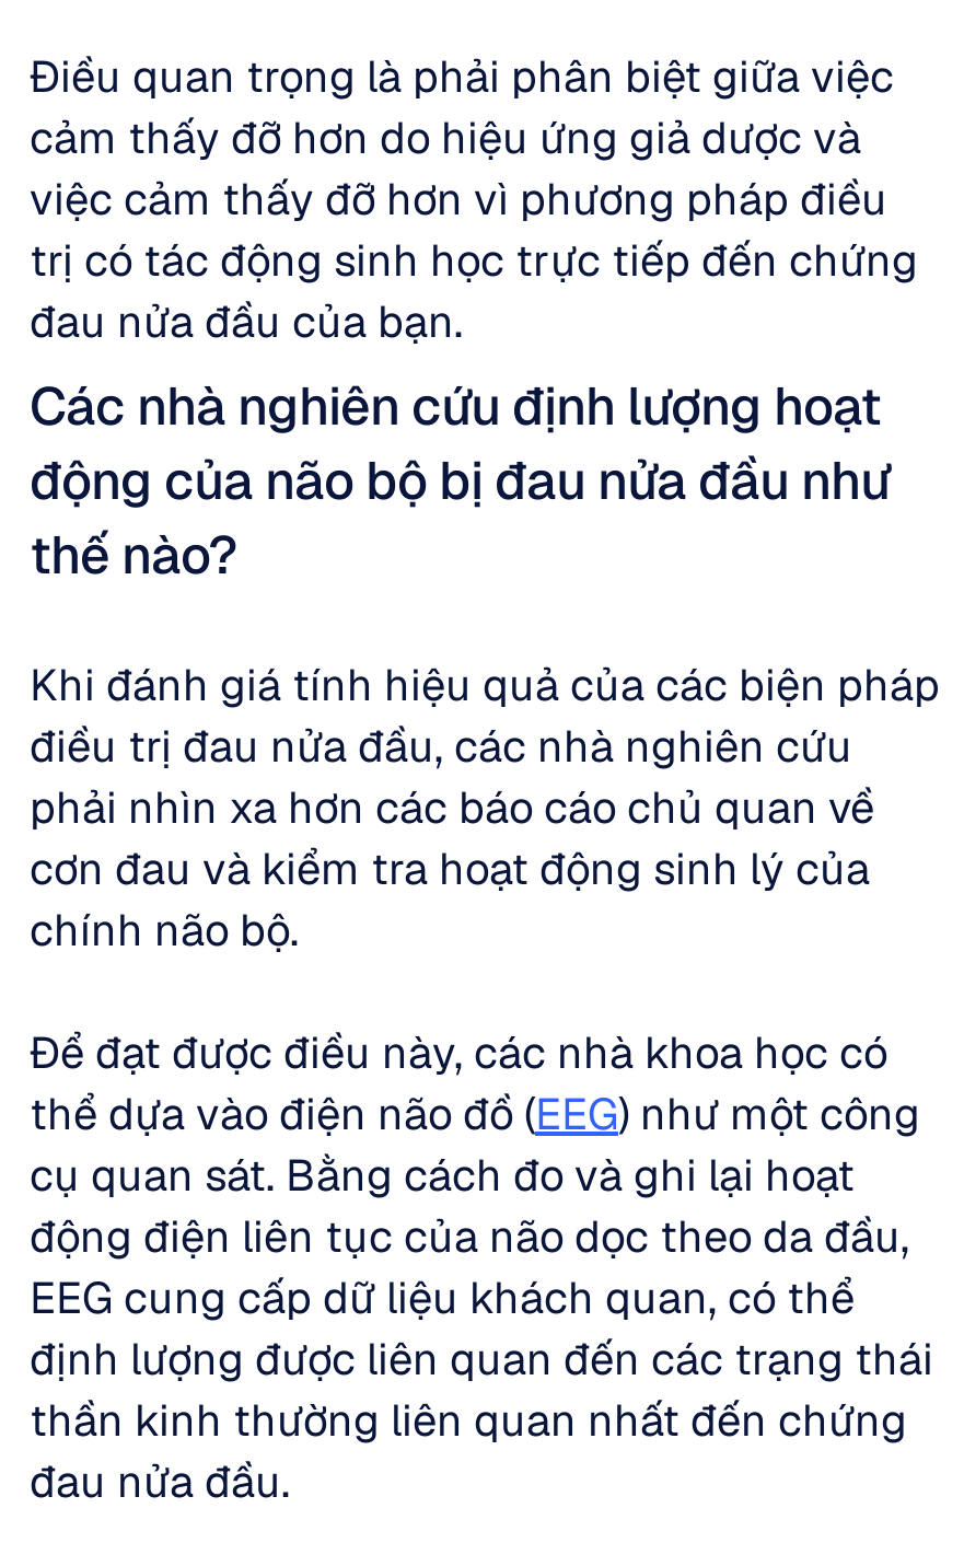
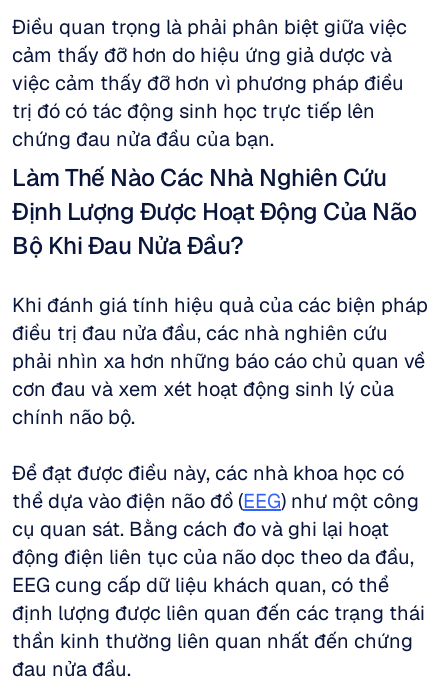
- trị có tác động sinh học trực tiếp đến chứng
- đau nửa đầu của bạn.
- Các nhà nghiên cứu định lượng hoạt
- động của não bộ bị đau nửa đầu như
- thế nào?
+ trị đó có tác động sinh học trực tiếp lên
+ chứng đau nửa đầu của bạn.
+ Làm Thế Nào Các Nhà Nghiên Cứu
+ Định Lượng Được Hoạt Động Của Não
+ Bộ Khi Đau Nửa Đầu?

- phải nhìn xa hơn các báo cáo chủ quan về
+ phải nhìn xa hơn những báo cáo chủ quan về

- cơn đau và kiểm tra hoạt động sinh lý của
+ cơn đau và xem xét hoạt động sinh lý của
